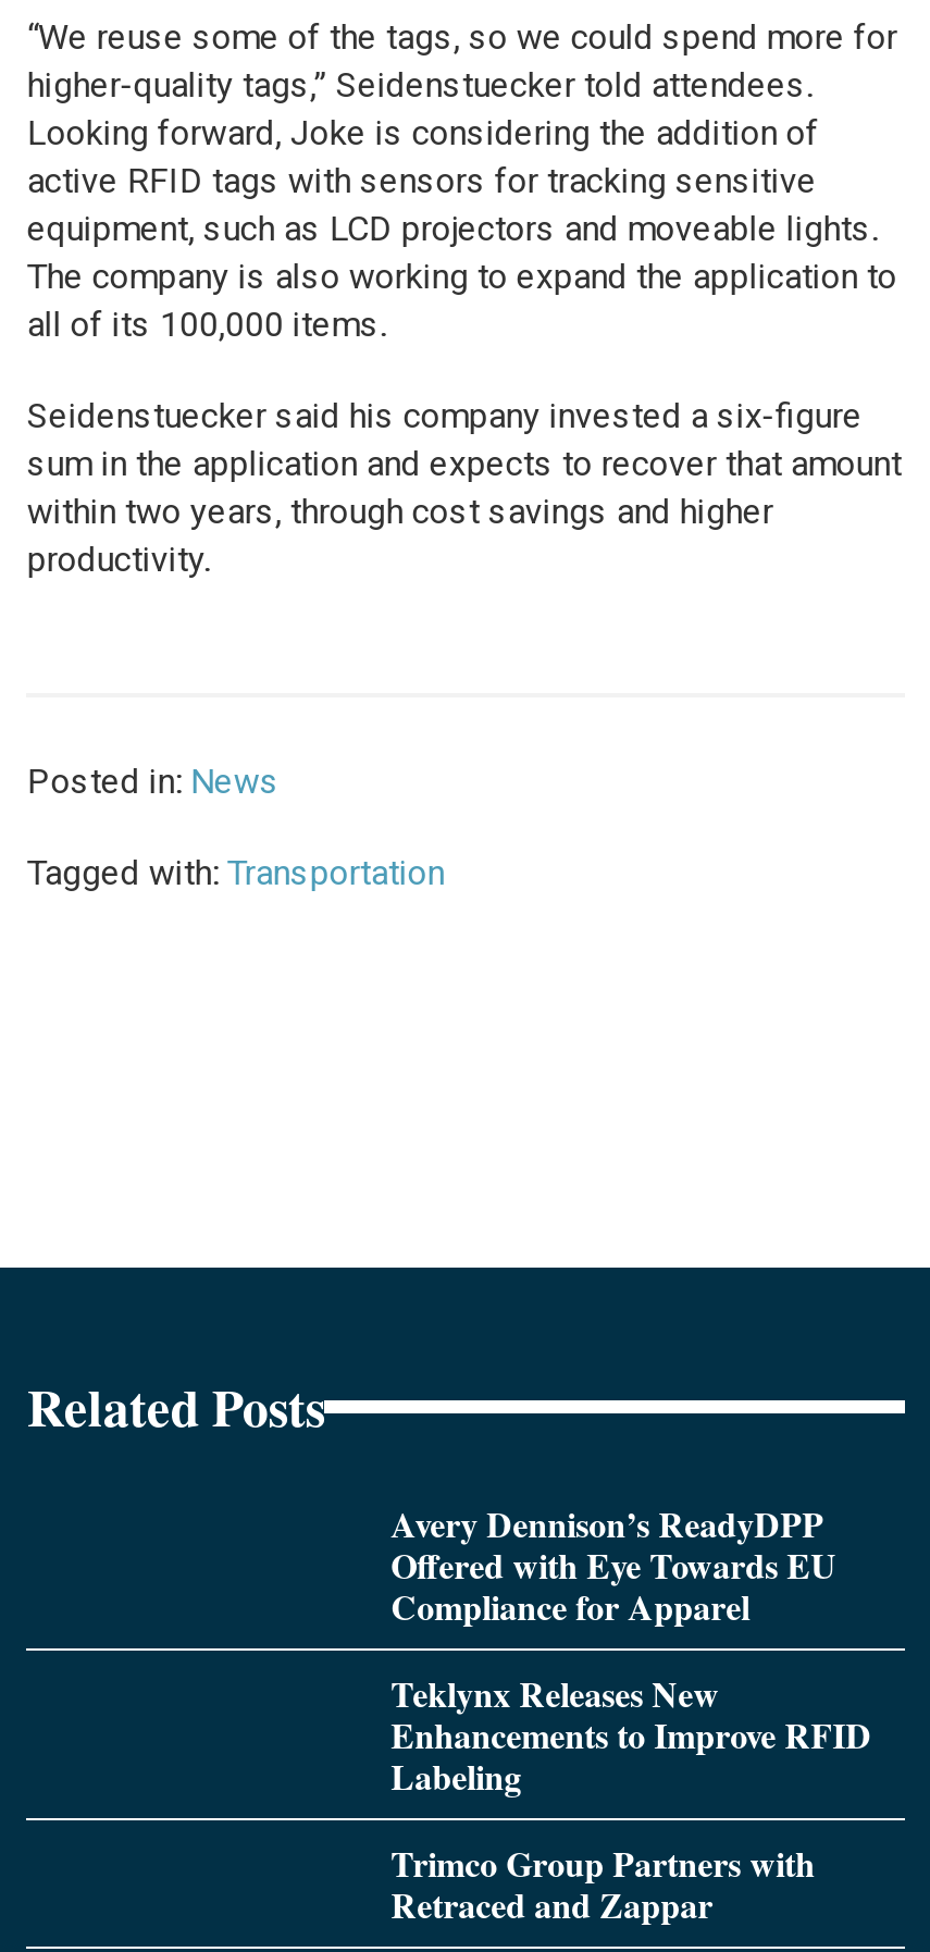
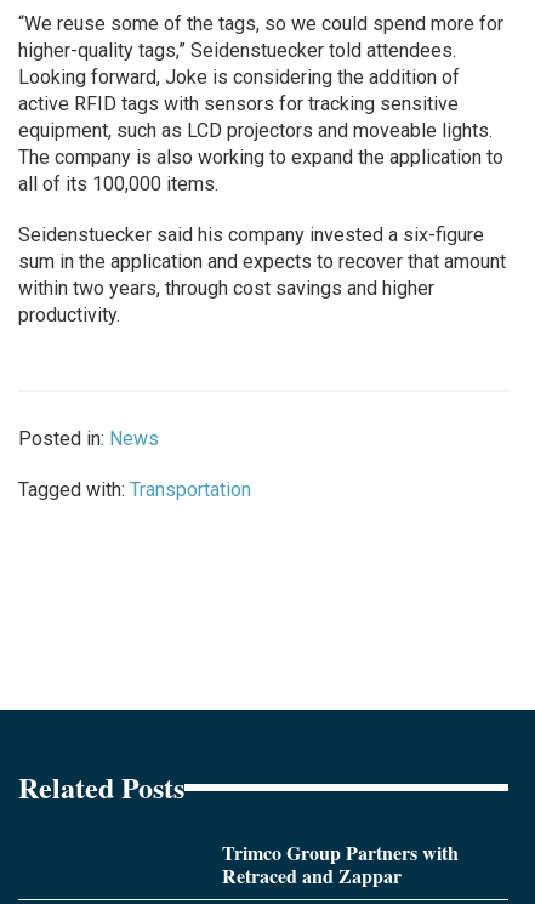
- Avery Dennison’s ReadyDPP
- Offered with Eye Towards EU
- Compliance for Apparel
- Teklynx Releases New
- Enhancements to Improve RFID
- Labeling
